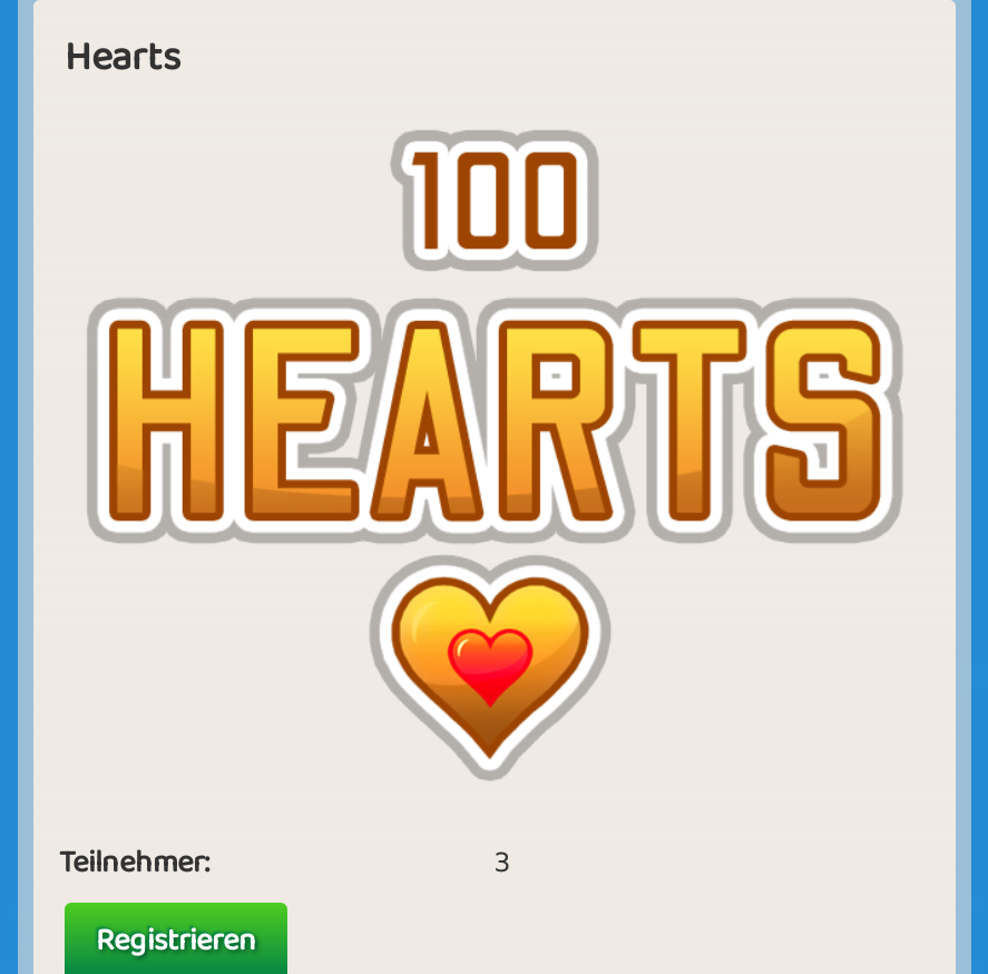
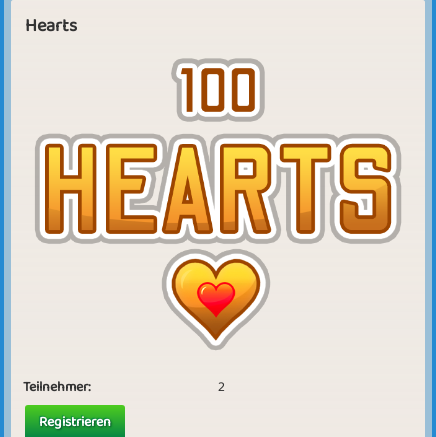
- 3
+ 2
